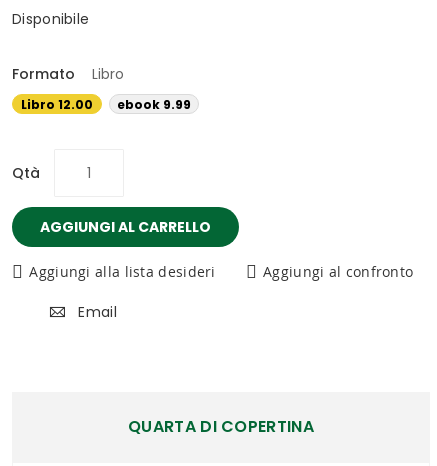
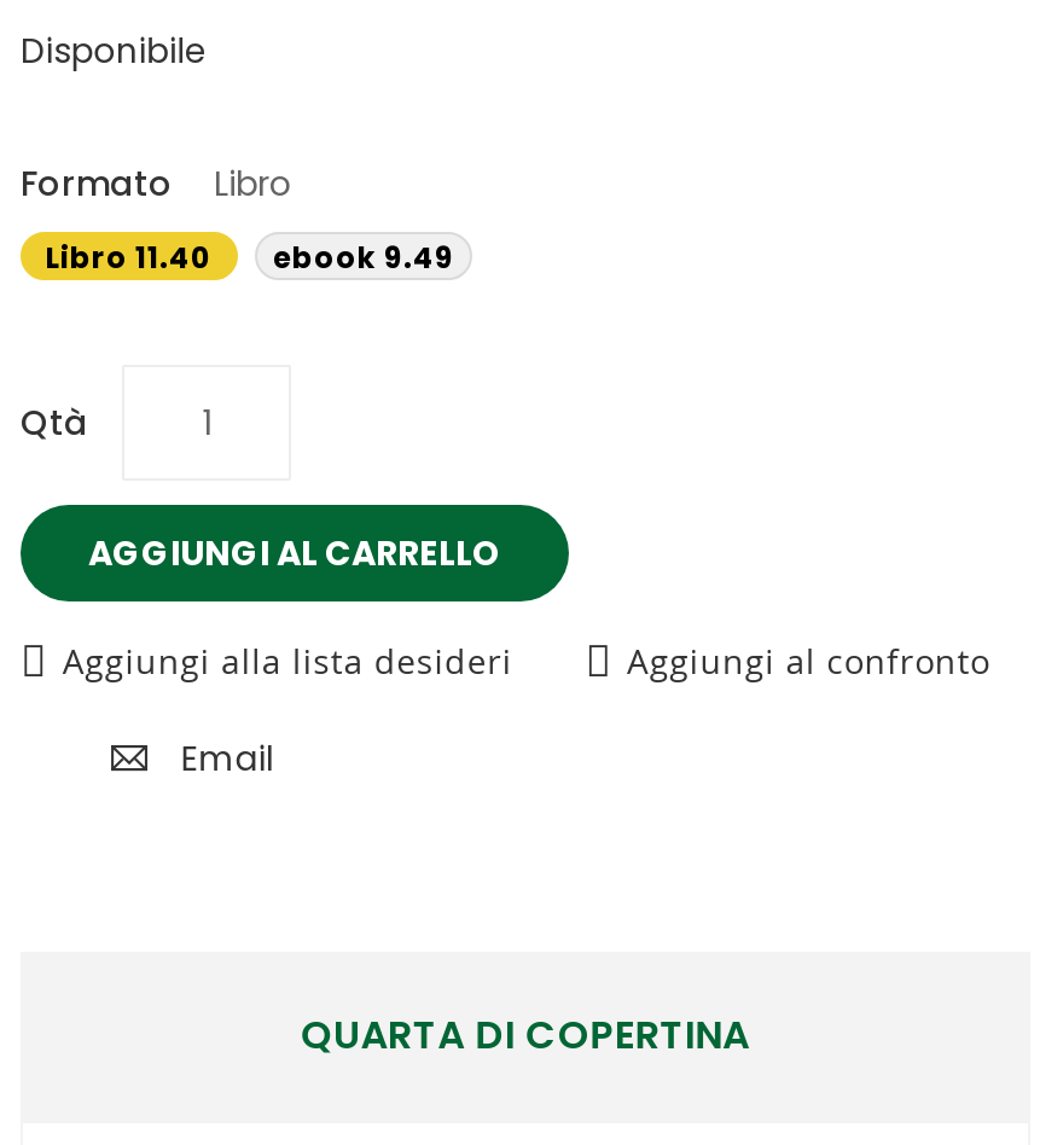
- Libro 12.00
+ Libro 11.40

- ebook 9.99
+ ebook 9.49
